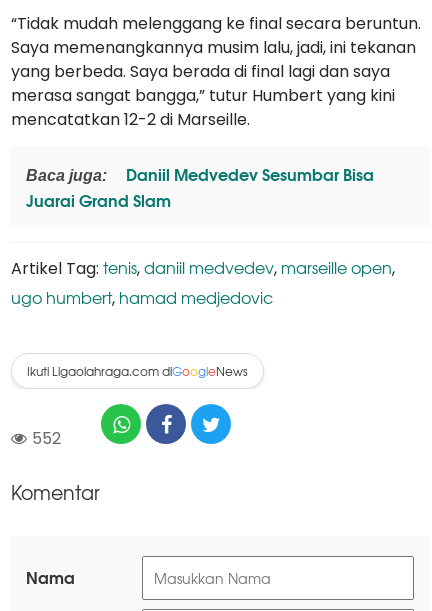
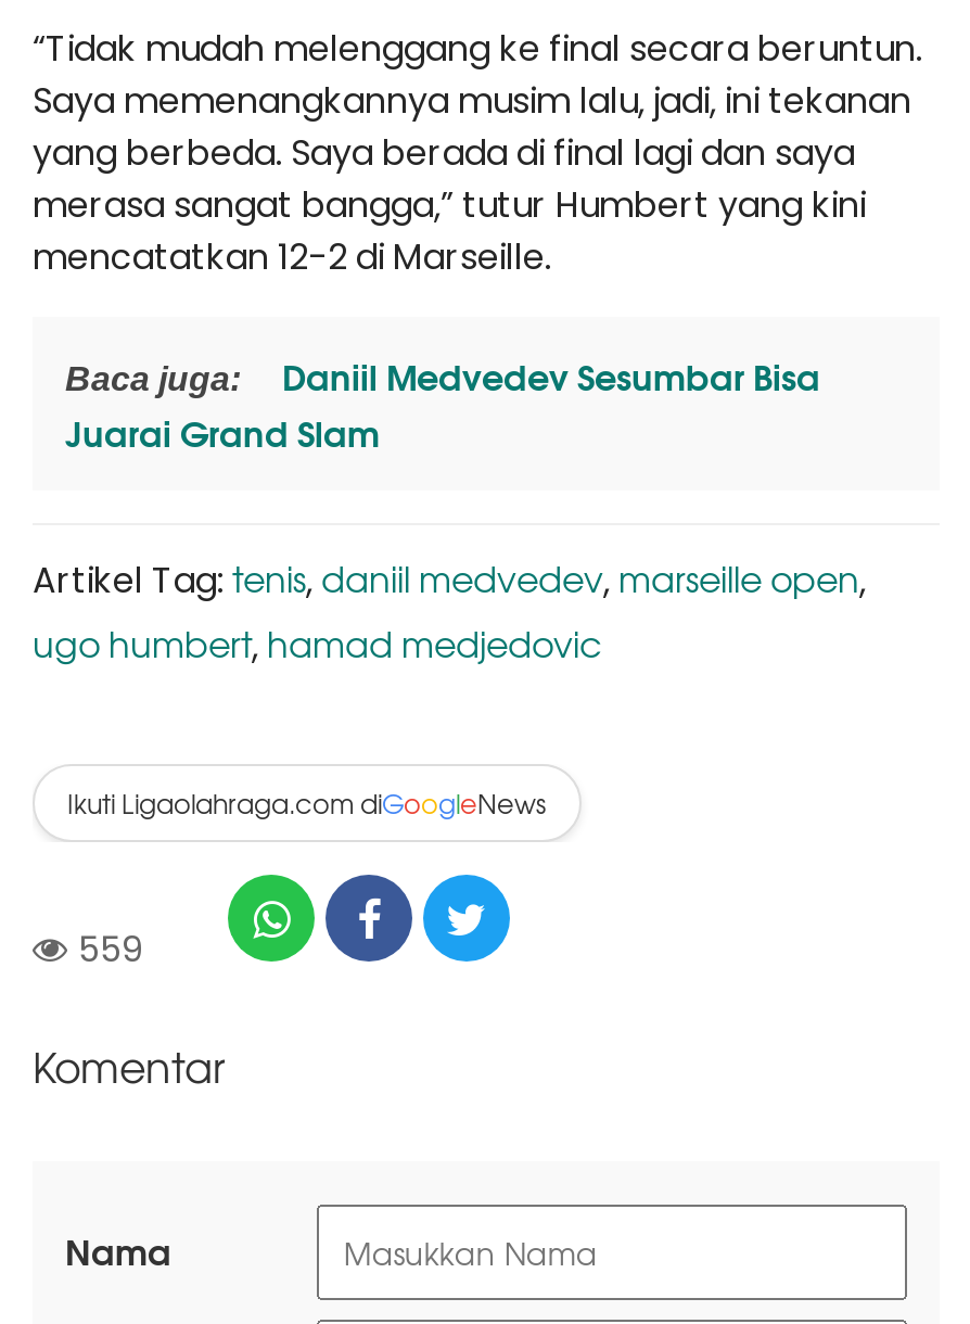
- 552
+ 559
